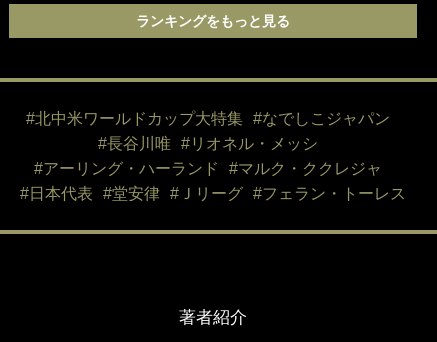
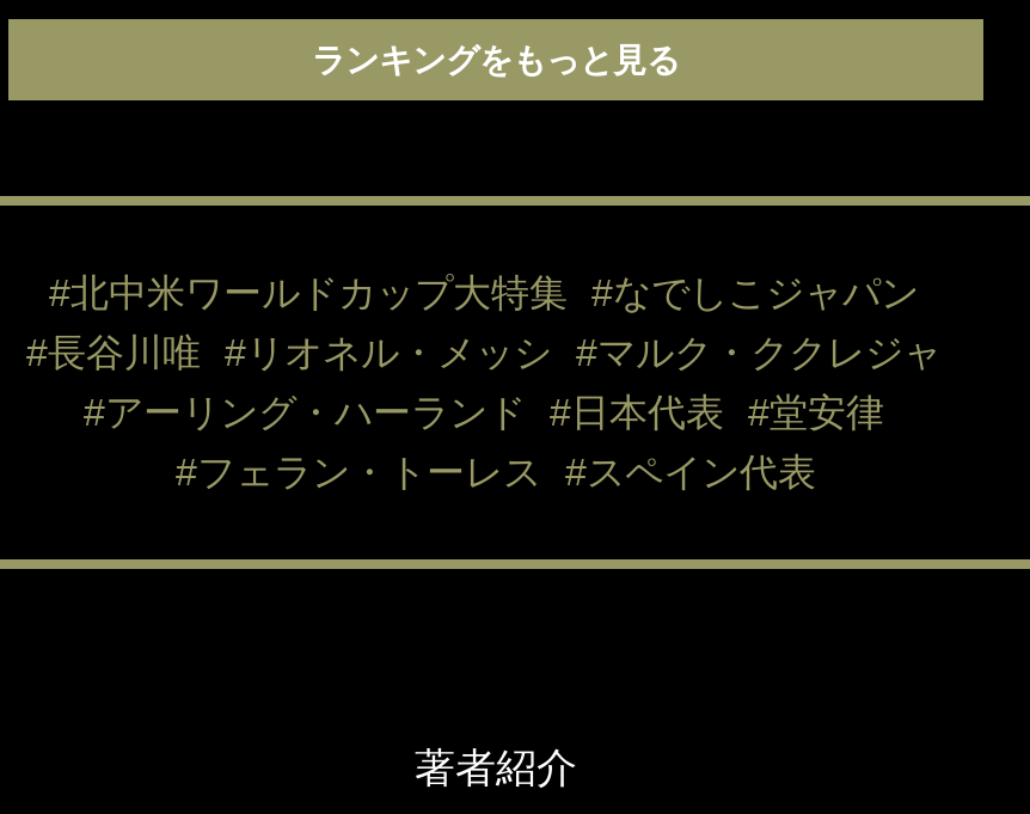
- #長谷川唯 #リオネル・メッシ
+ #長谷川唯 #リオネル・メッシ #マルク・ククレジャ

- #アーリング・ハーランド #マルク・ククレジャ
+ #アーリング・ハーランド #日本代表 #堂安律

- #日本代表 #堂安律 #Ｊリーグ #フェラン・トーレス
+ #フェラン・トーレス #スペイン代表
